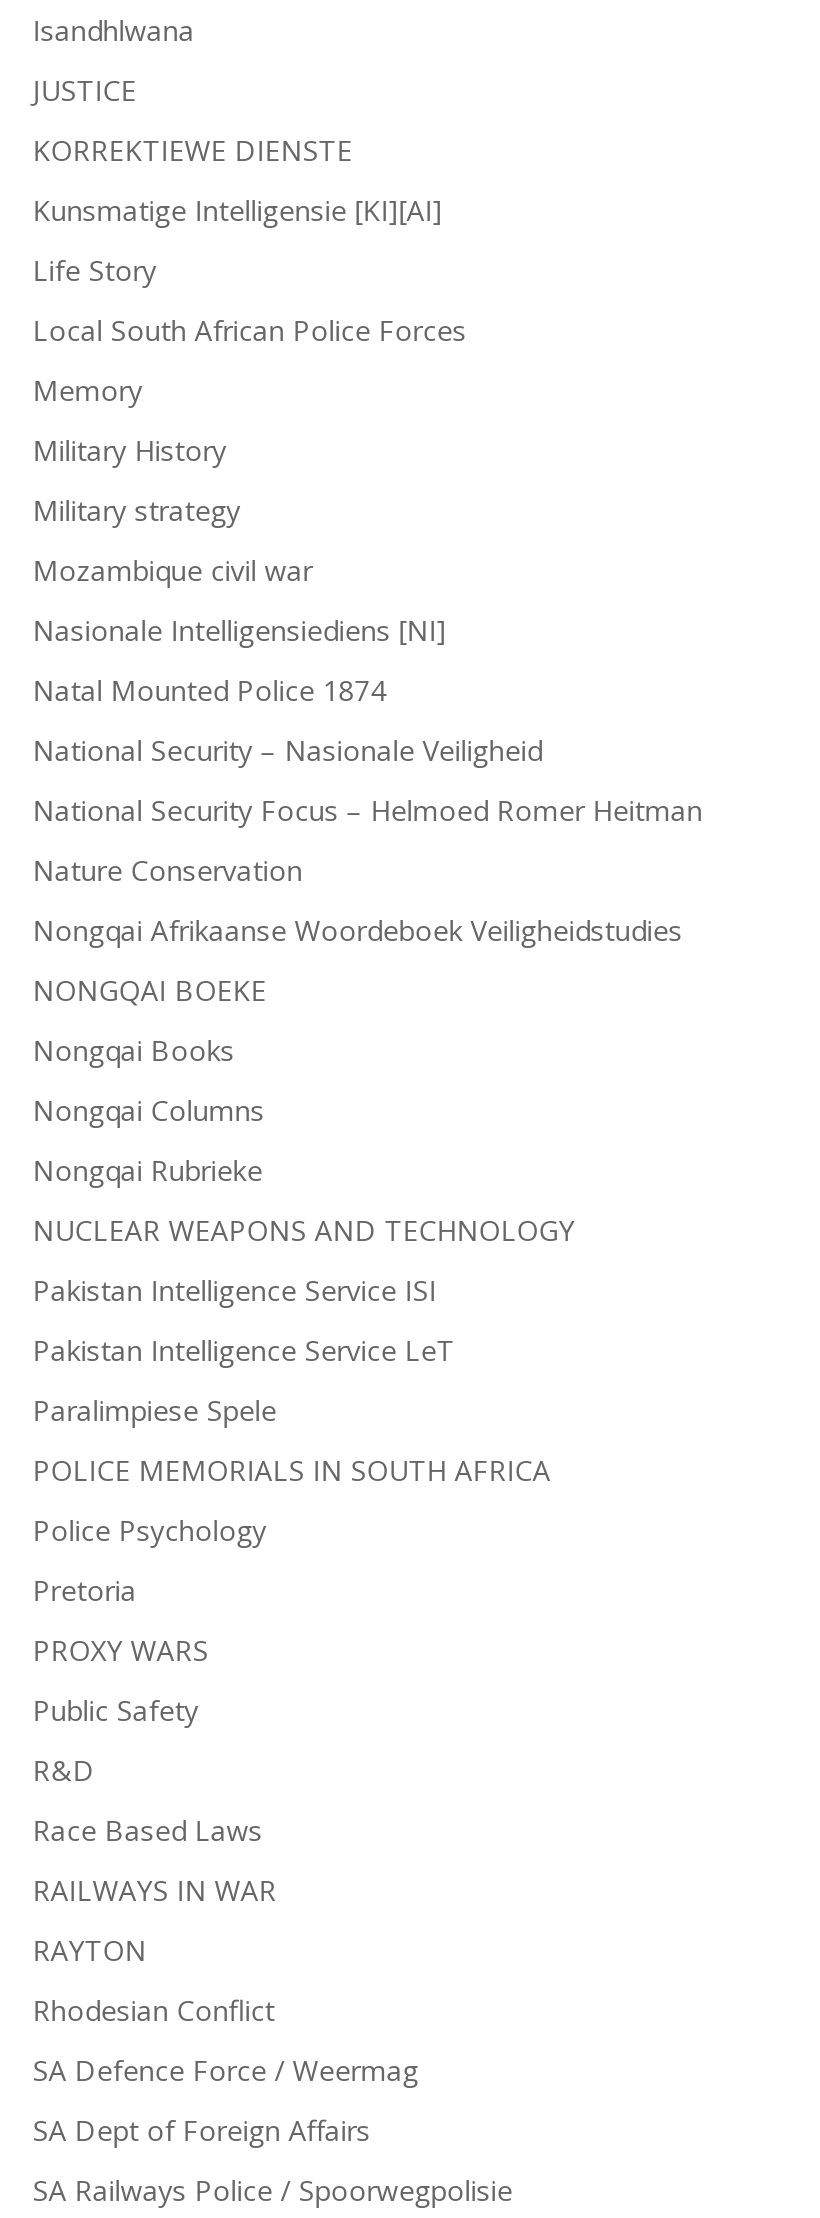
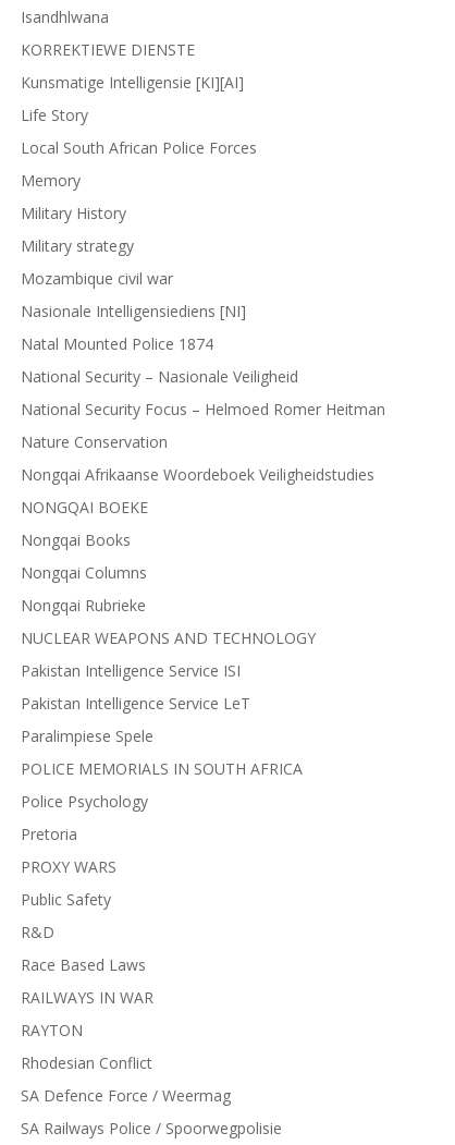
- JUSTICE

- SA Dept of Foreign Affairs
